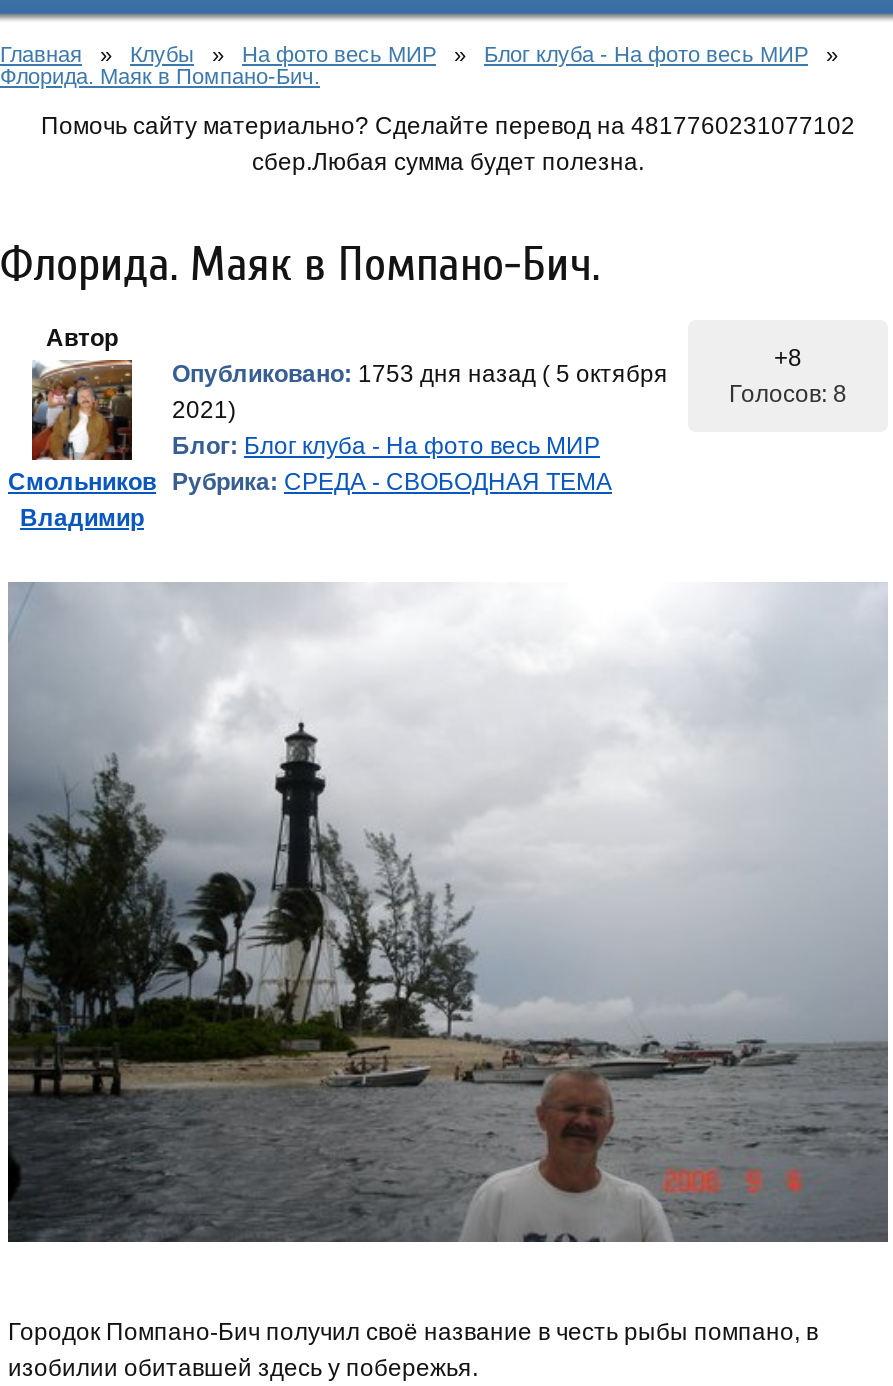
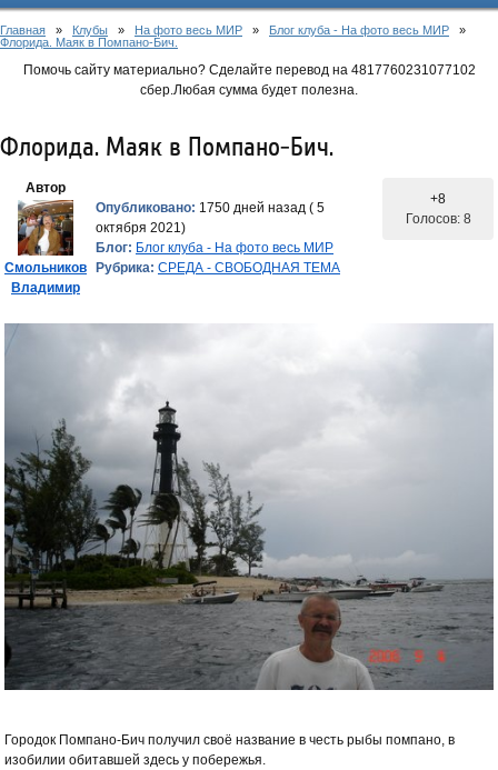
- Опубликовано: 1753 дня назад ( 5 октября
- 2021)
+ Опубликовано: 1750 дней назад ( 5
+ октября 2021)
